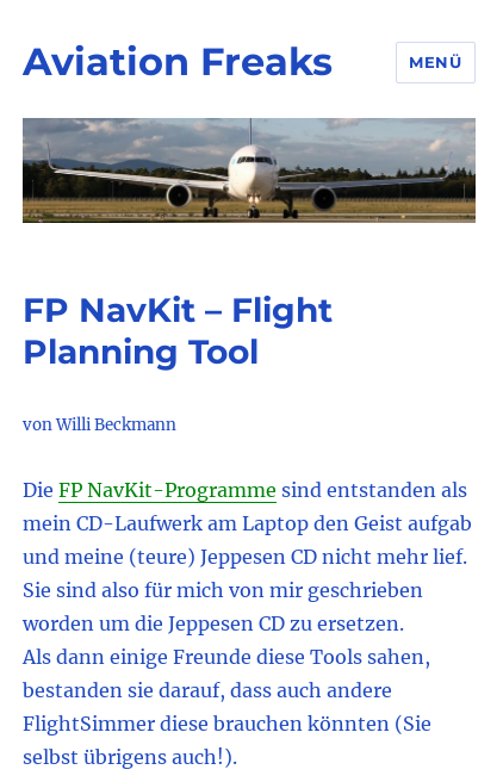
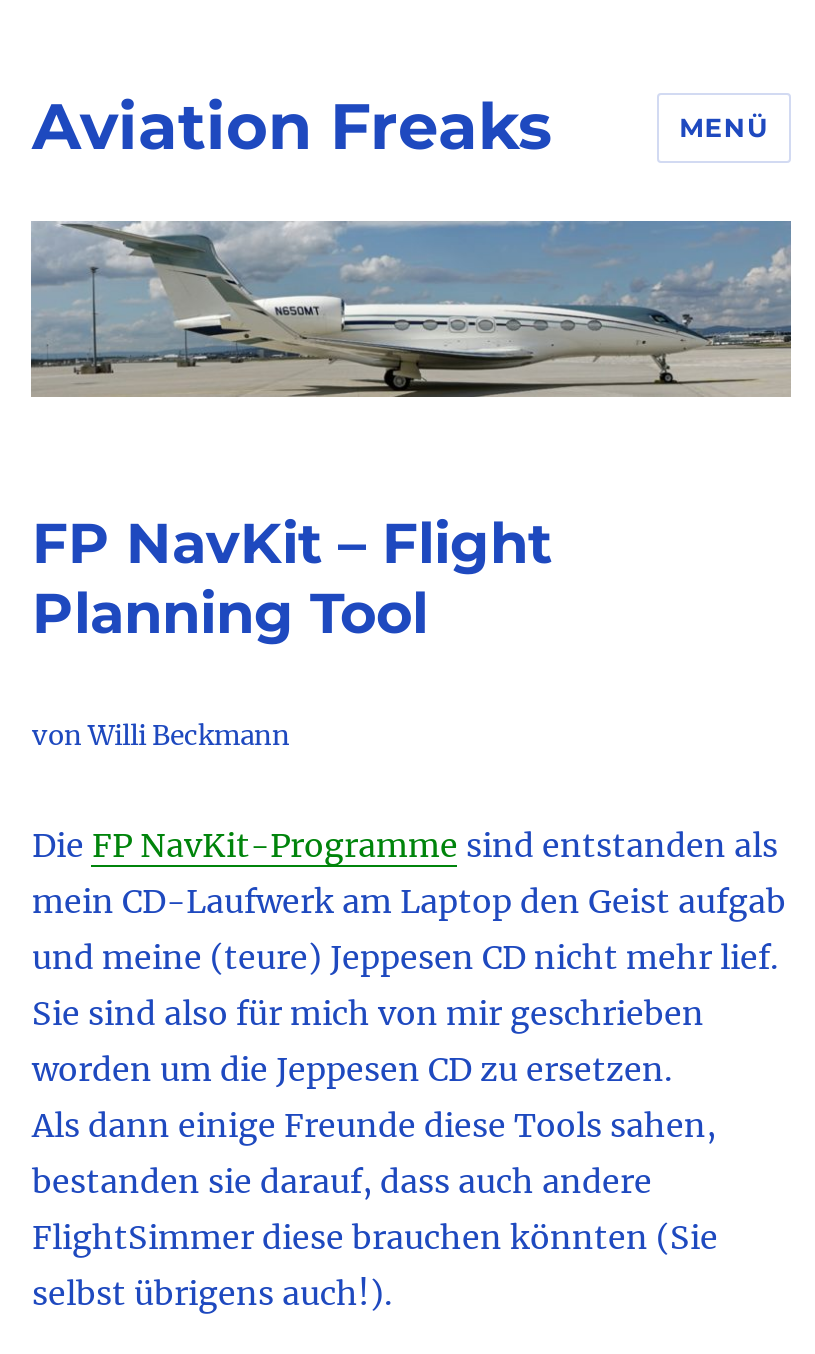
- [image]
+ [image]
